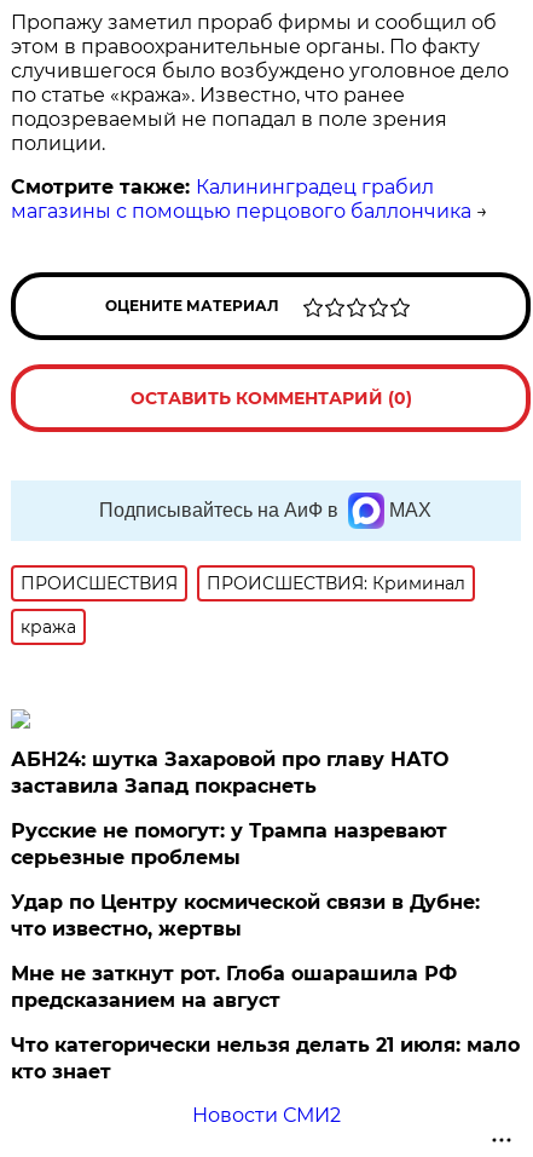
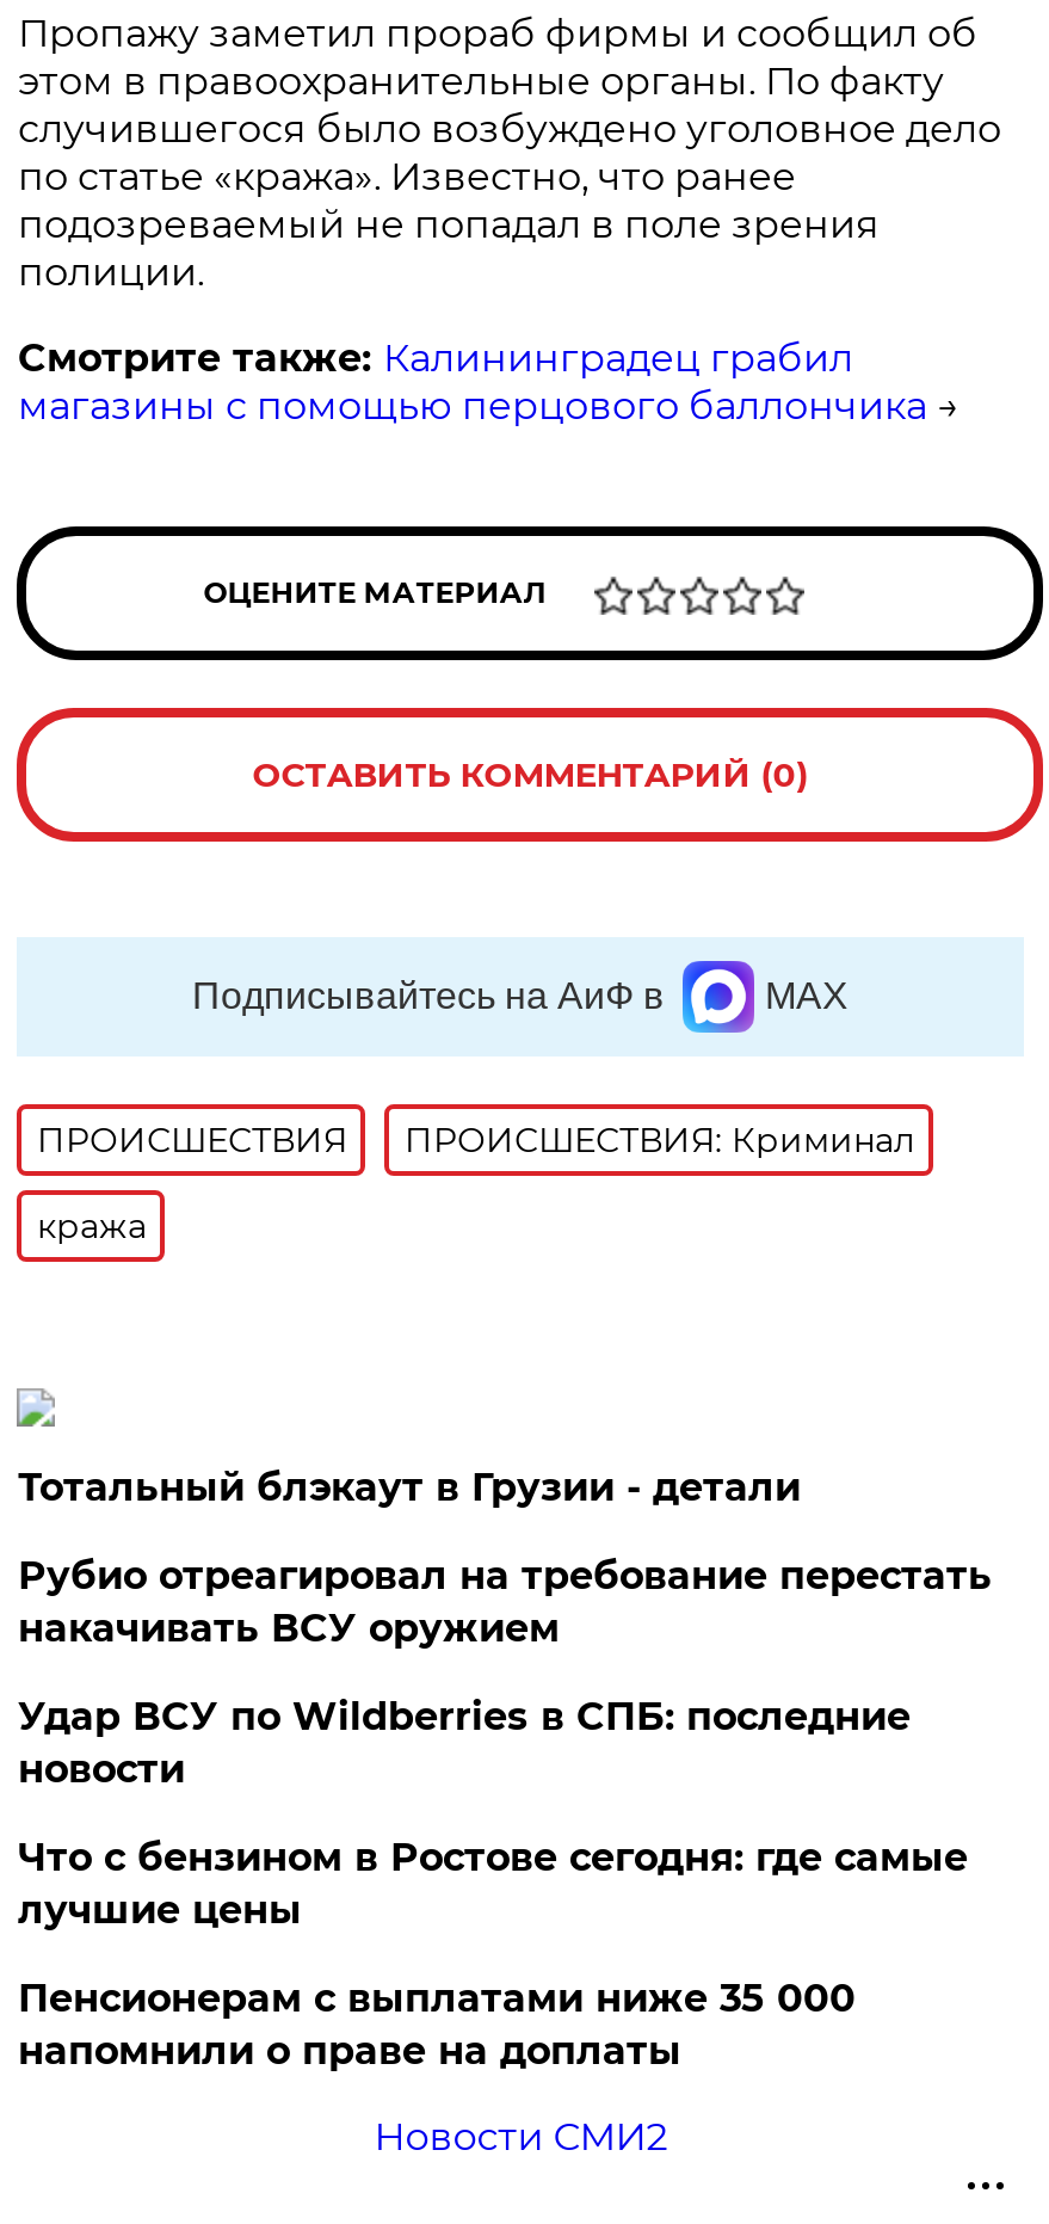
- АБН24: шутка Захаровой про главу НАТО
- заставила Запад покраснеть
+ Тотальный блэкаут в Грузии - детали

- Русские не помогут: у Трампа назревают
- серьезные проблемы
+ Рубио отреагировал на требование перестать
+ накачивать ВСУ оружием

- Удар по Центру космической связи в Дубне:
- что известно, жертвы
+ Удар ВСУ по Wildberries в СПБ: последние
+ новости

- Мне не заткнут рот. Глоба ошарашила РФ
- предсказанием на август
+ Что с бензином в Ростове сегодня: где самые
+ лучшие цены

- Что категорически нельзя делать 21 июля: мало
- кто знает
+ Пенсионерам с выплатами ниже 35 000
+ напомнили о праве на доплаты
